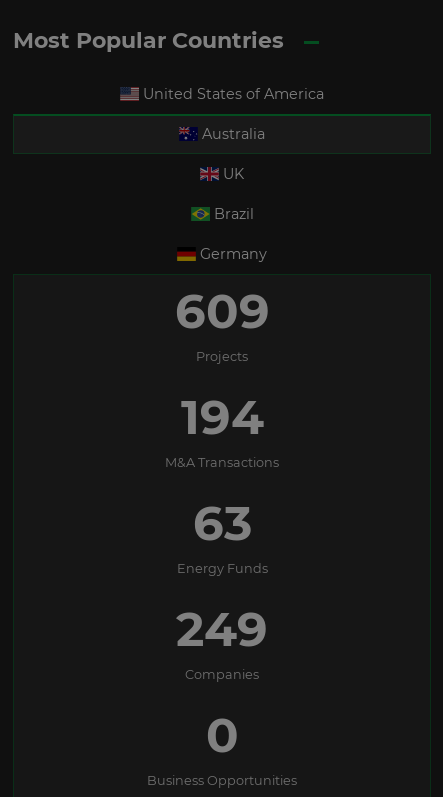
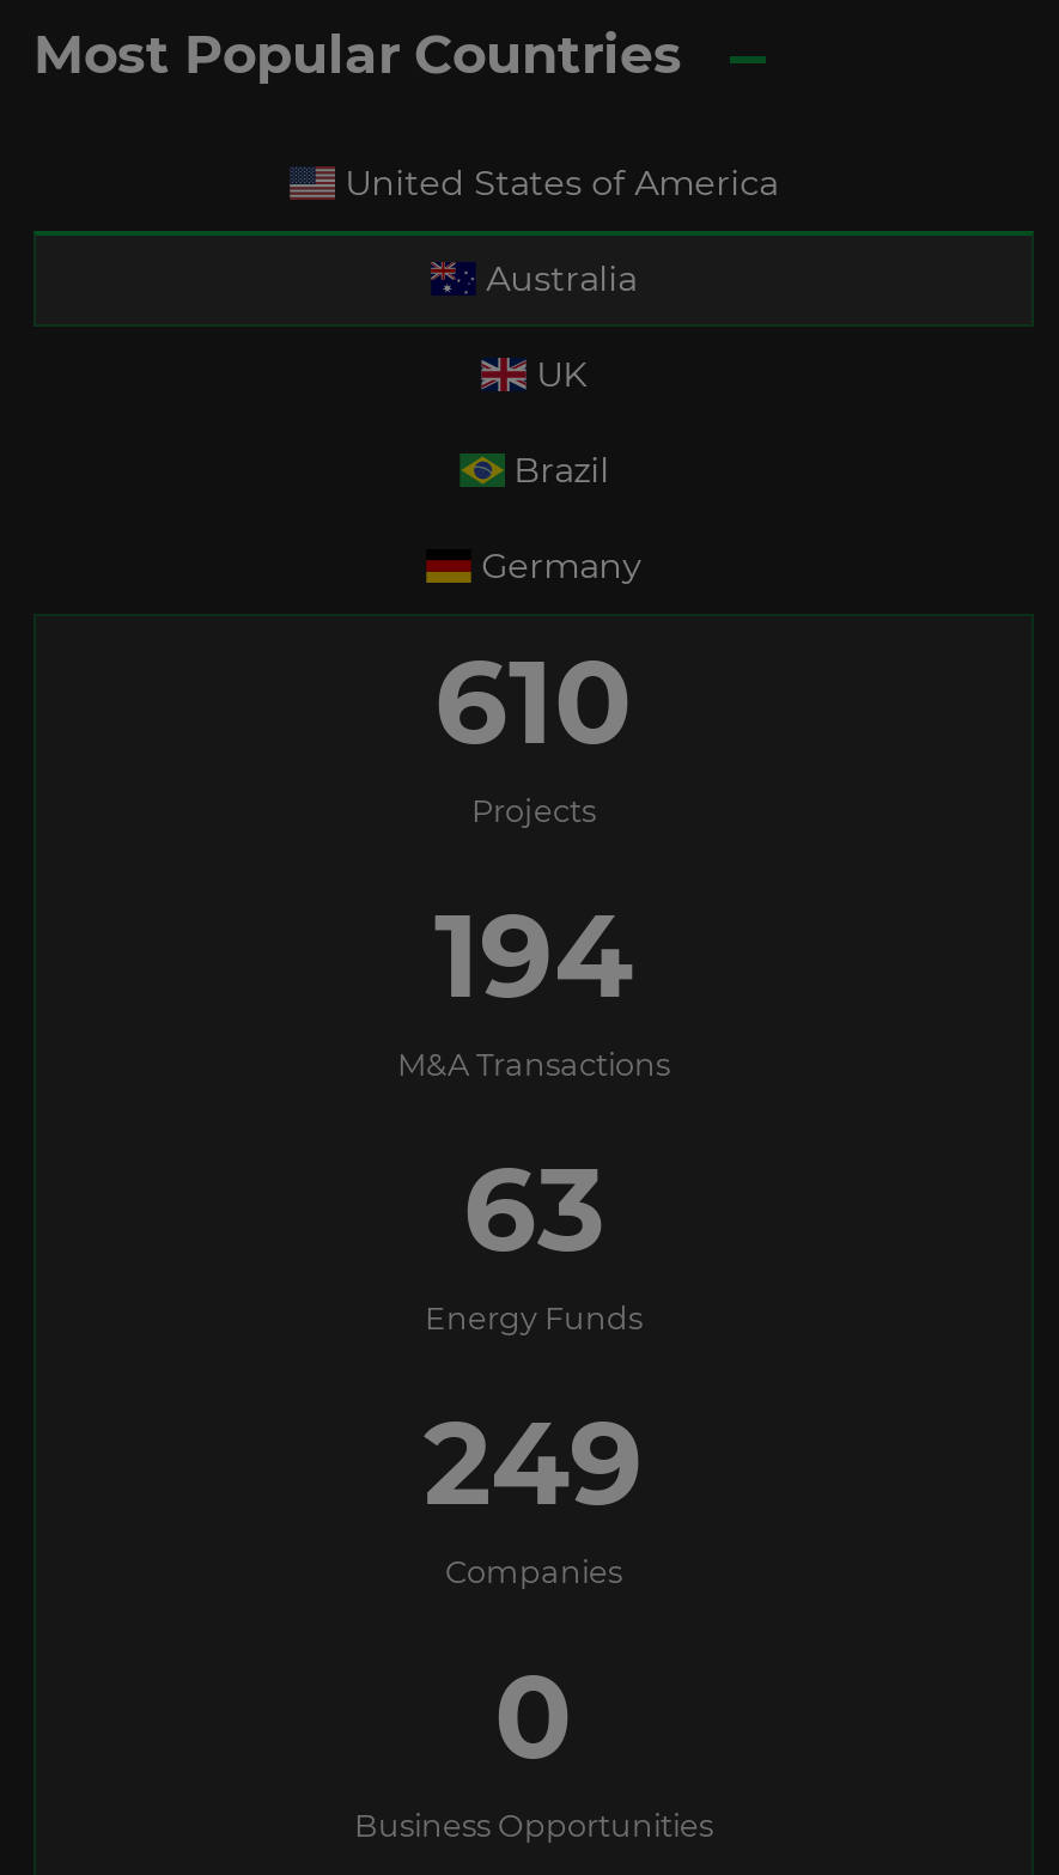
- 609
+ 610
